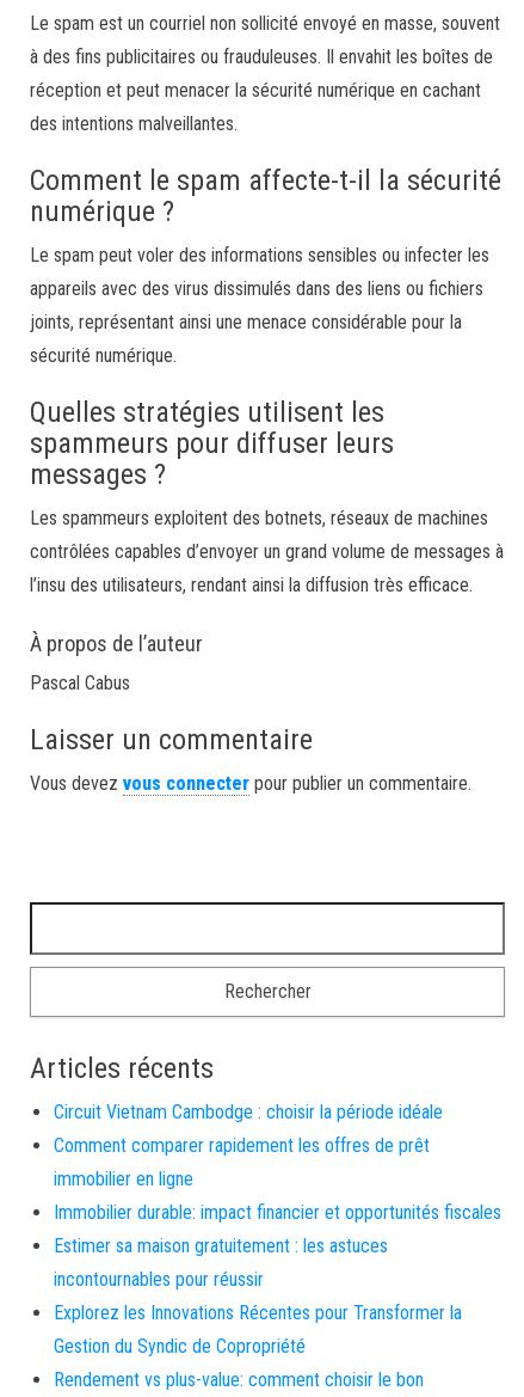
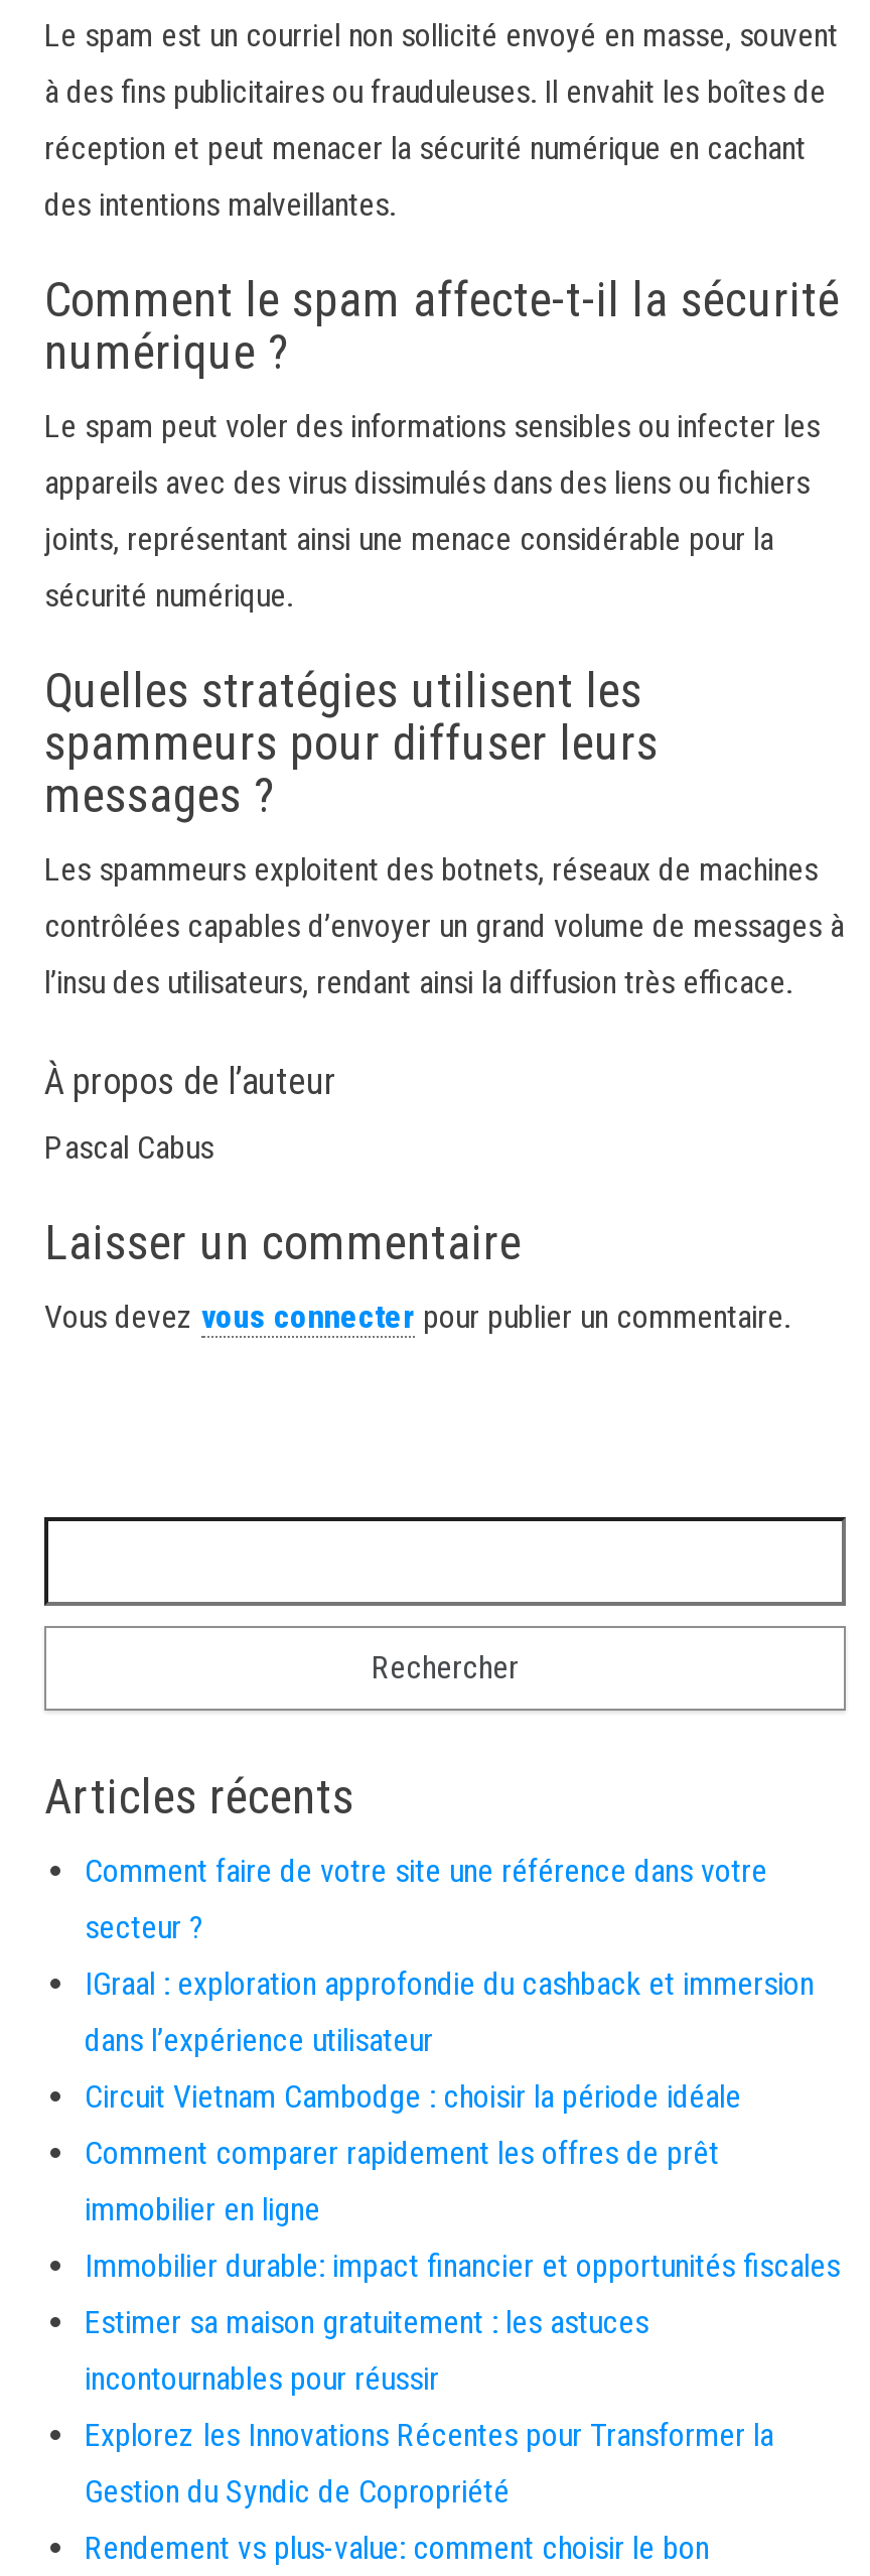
+ Comment faire de votre site une référence dans votre
+ secteur ?
+ IGraal : exploration approfondie du cashback et immersion
+ dans l’expérience utilisateur
